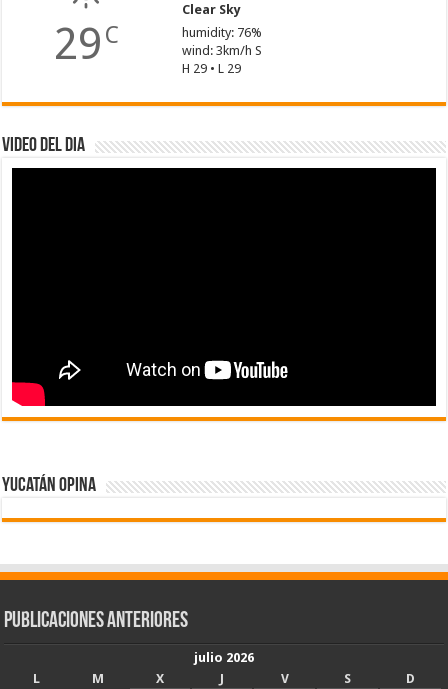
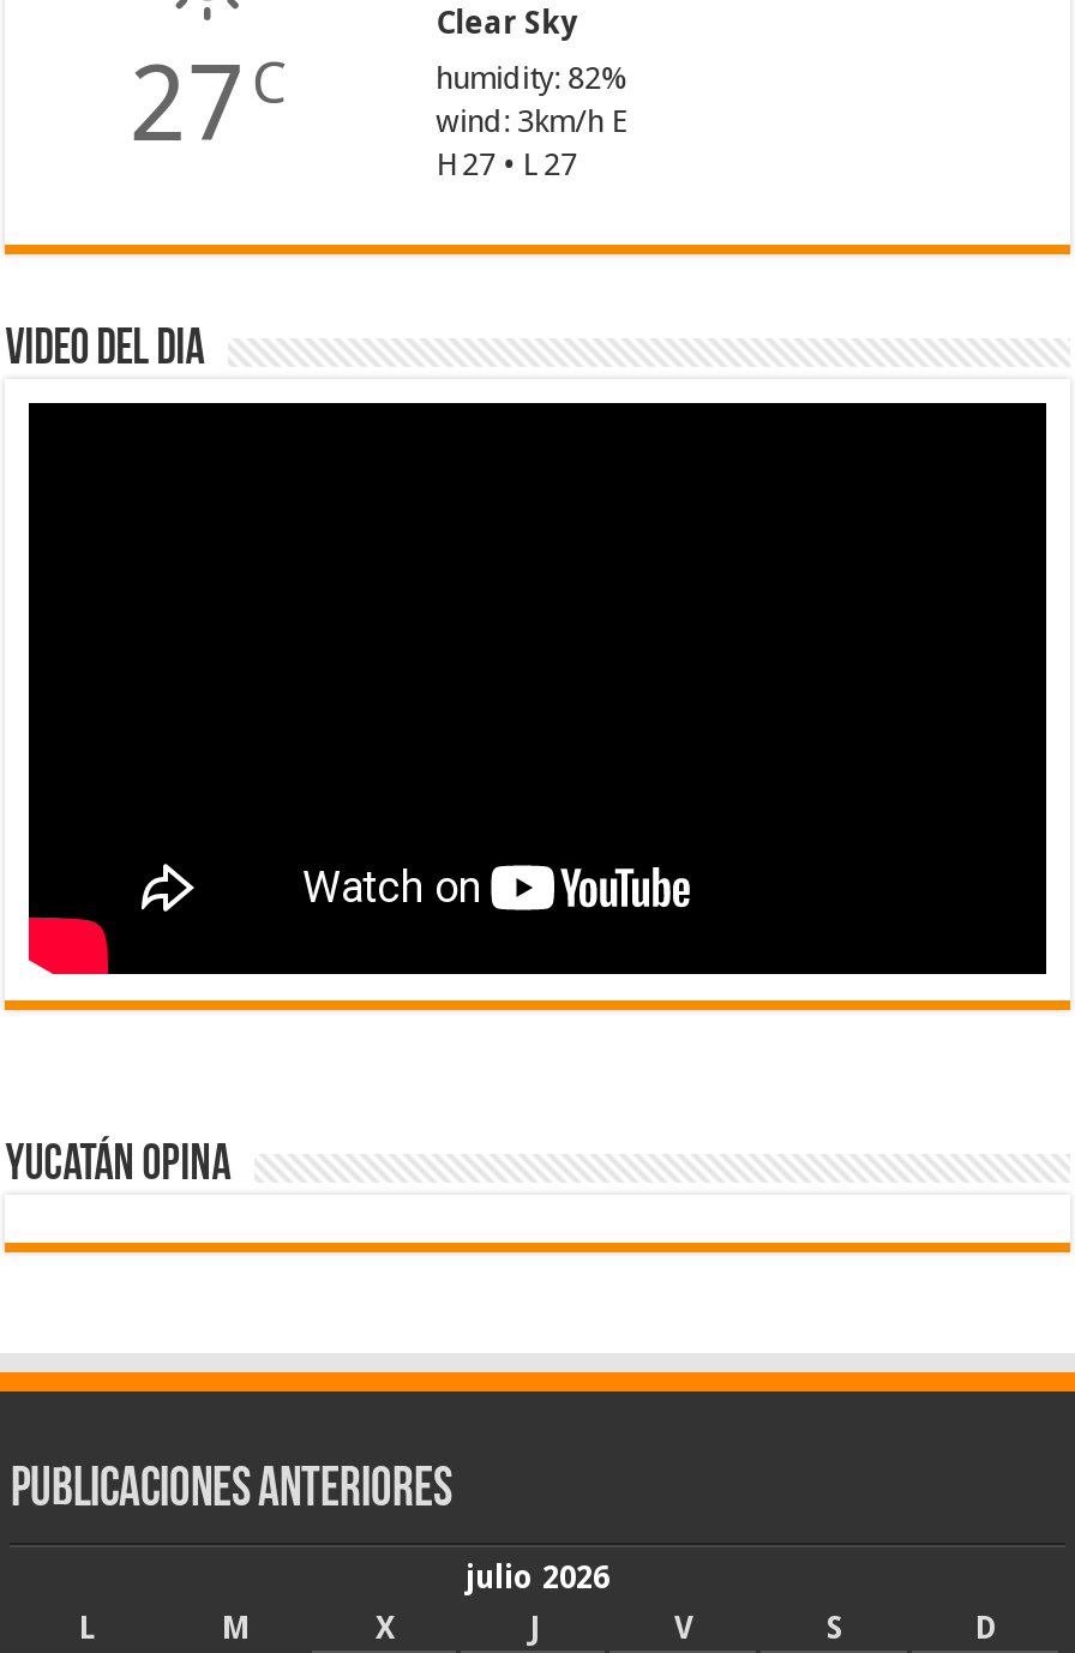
- 29 C
+ 27 C

- humidity: 76%
+ humidity: 82%

- wind: 3km/h S
+ wind: 3km/h E

- H 29 • L 29
+ H 27 • L 27
